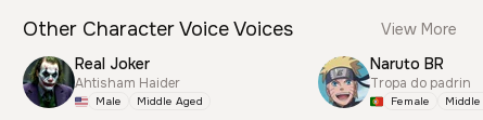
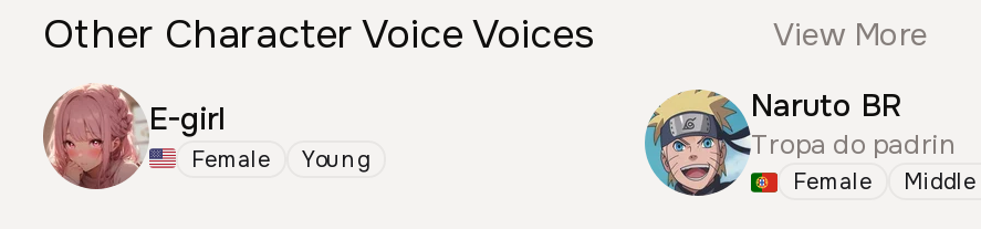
- [image]
- Real Joker
- Ahtisham Haider
- Male
- Middle Aged
+ [image]
+ E-girl
+ Female
+ Young
